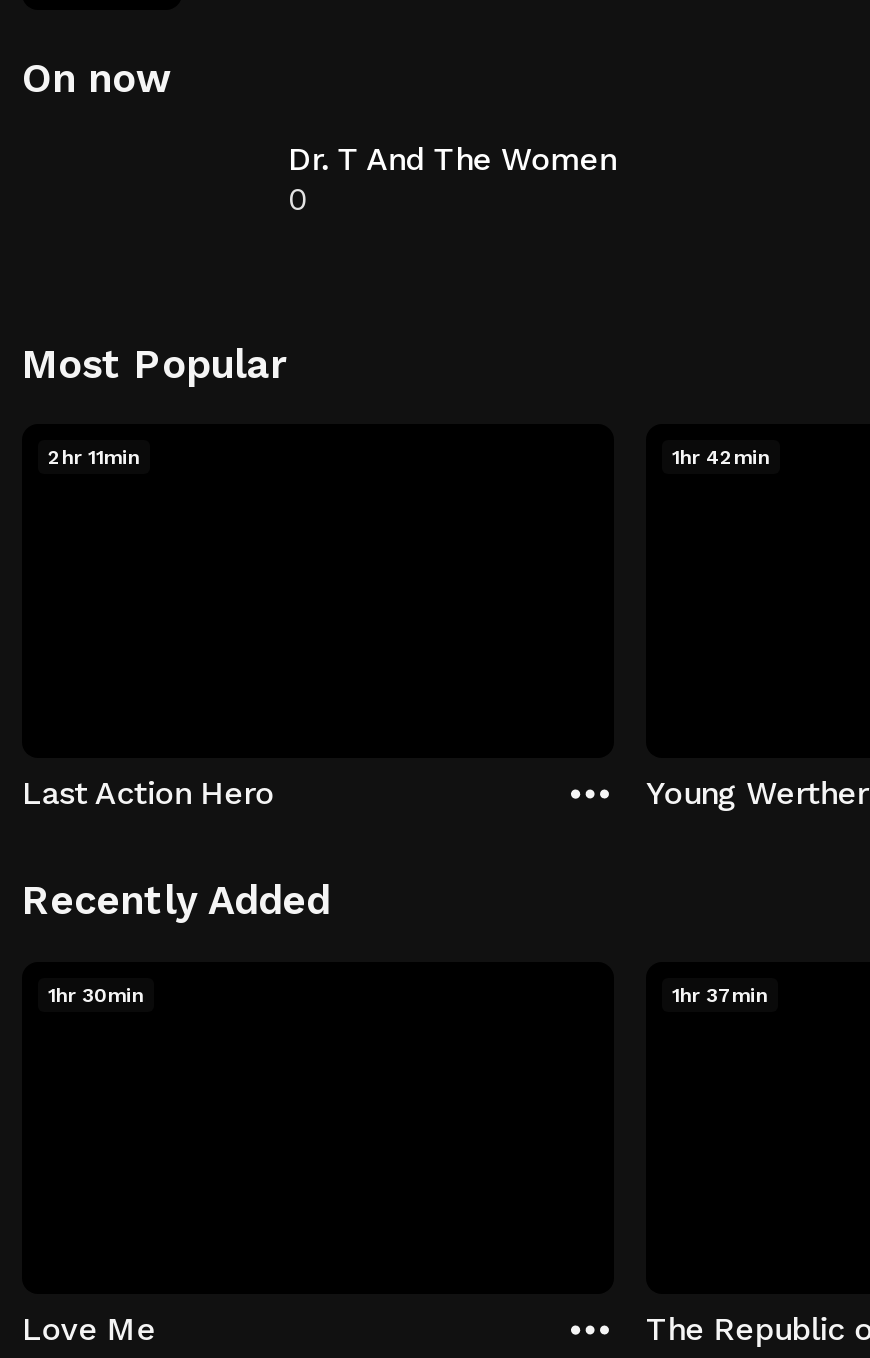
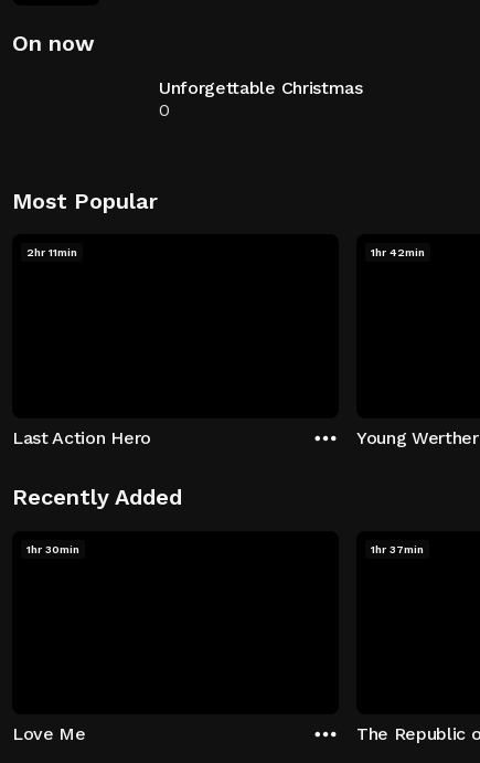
- Dr. T And The Women
+ Unforgettable Christmas
